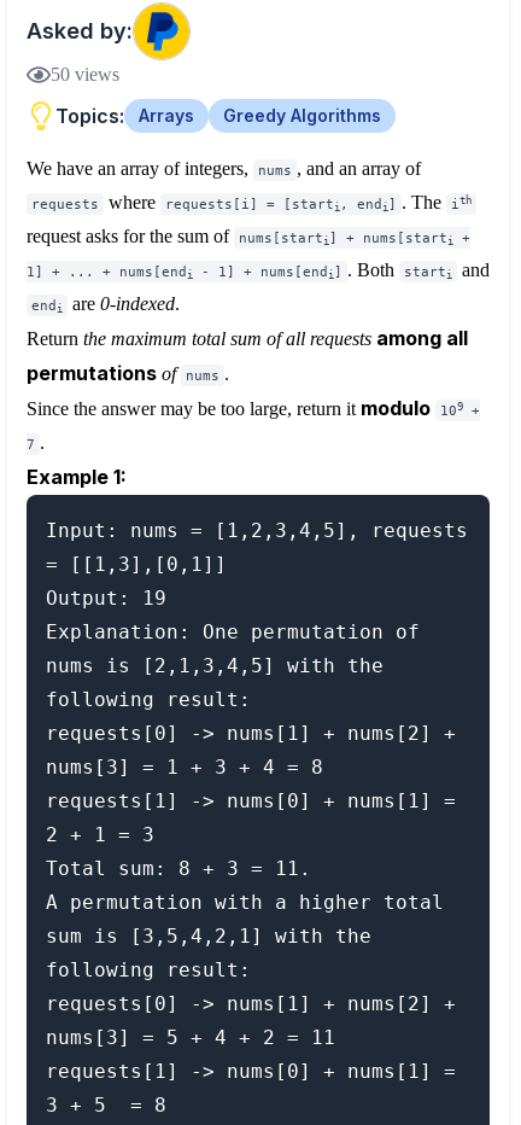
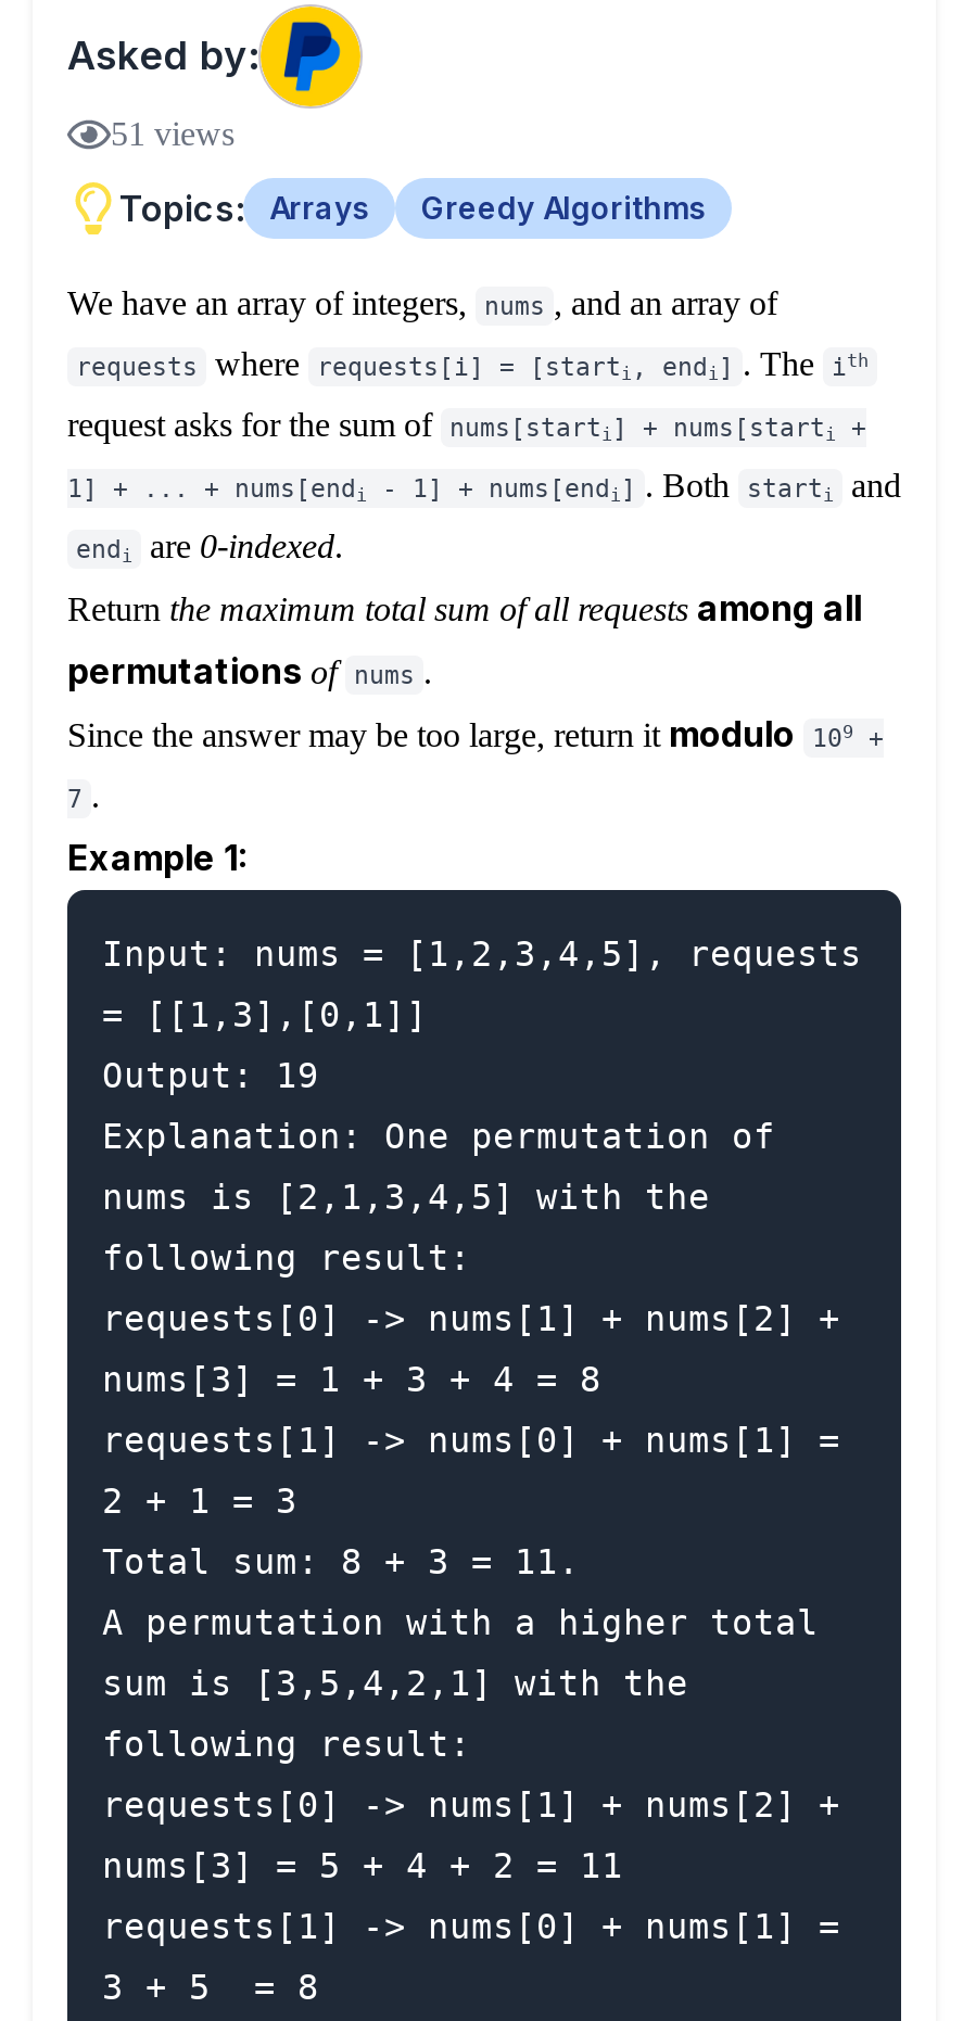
- 50 views
+ 51 views
